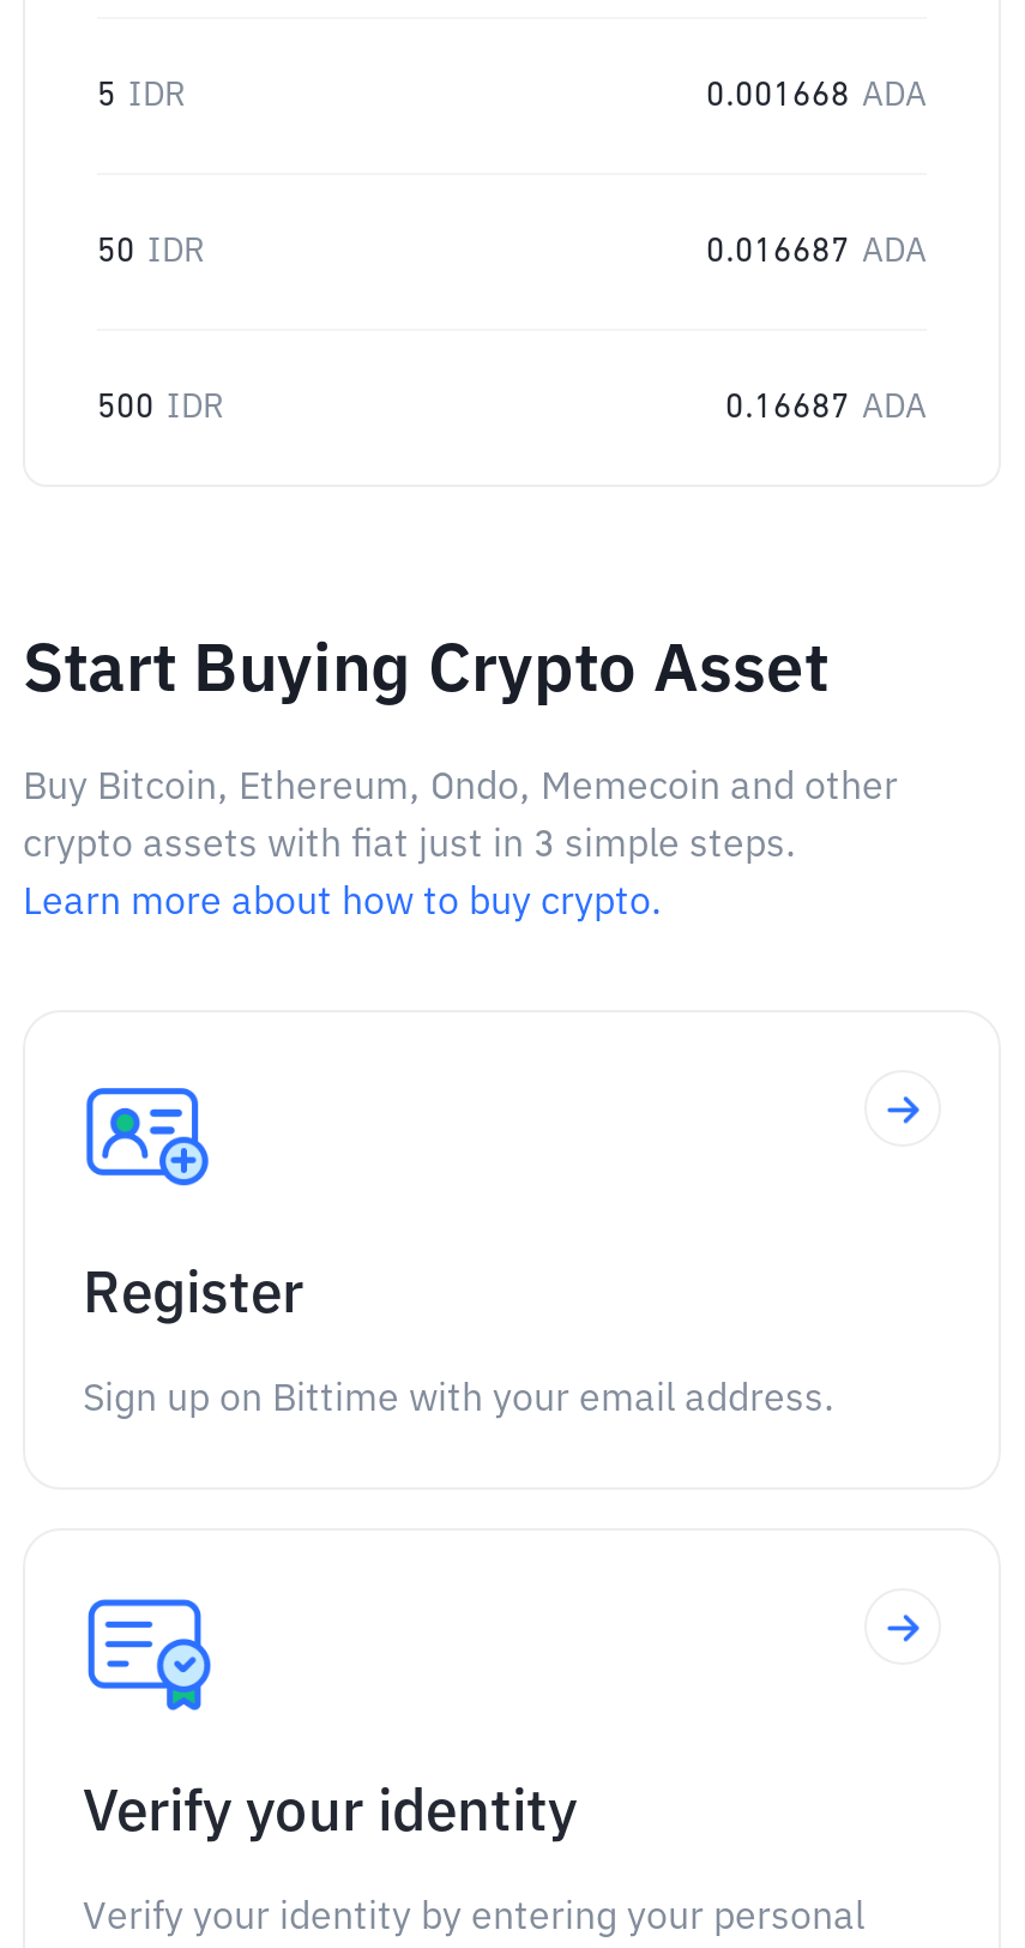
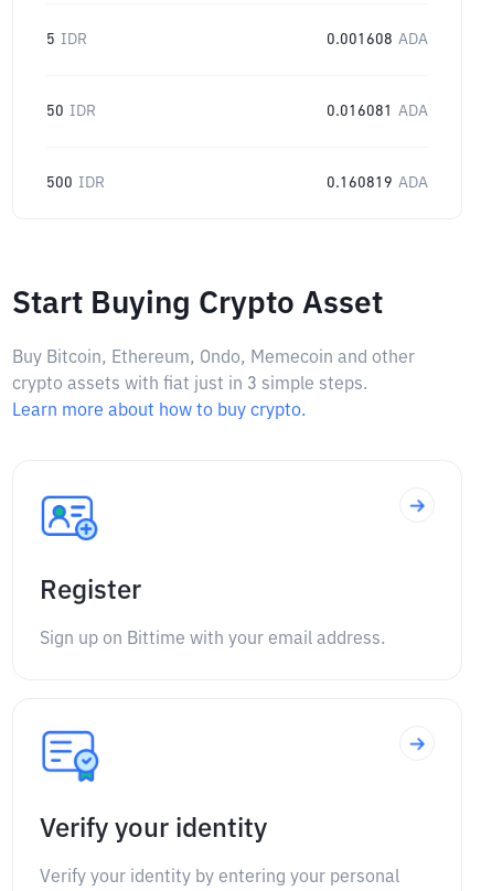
- 0.001668 ADA
+ 0.001608 ADA

- 0.016687 ADA
+ 0.016081 ADA

- 0.16687 ADA
+ 0.160819 ADA
